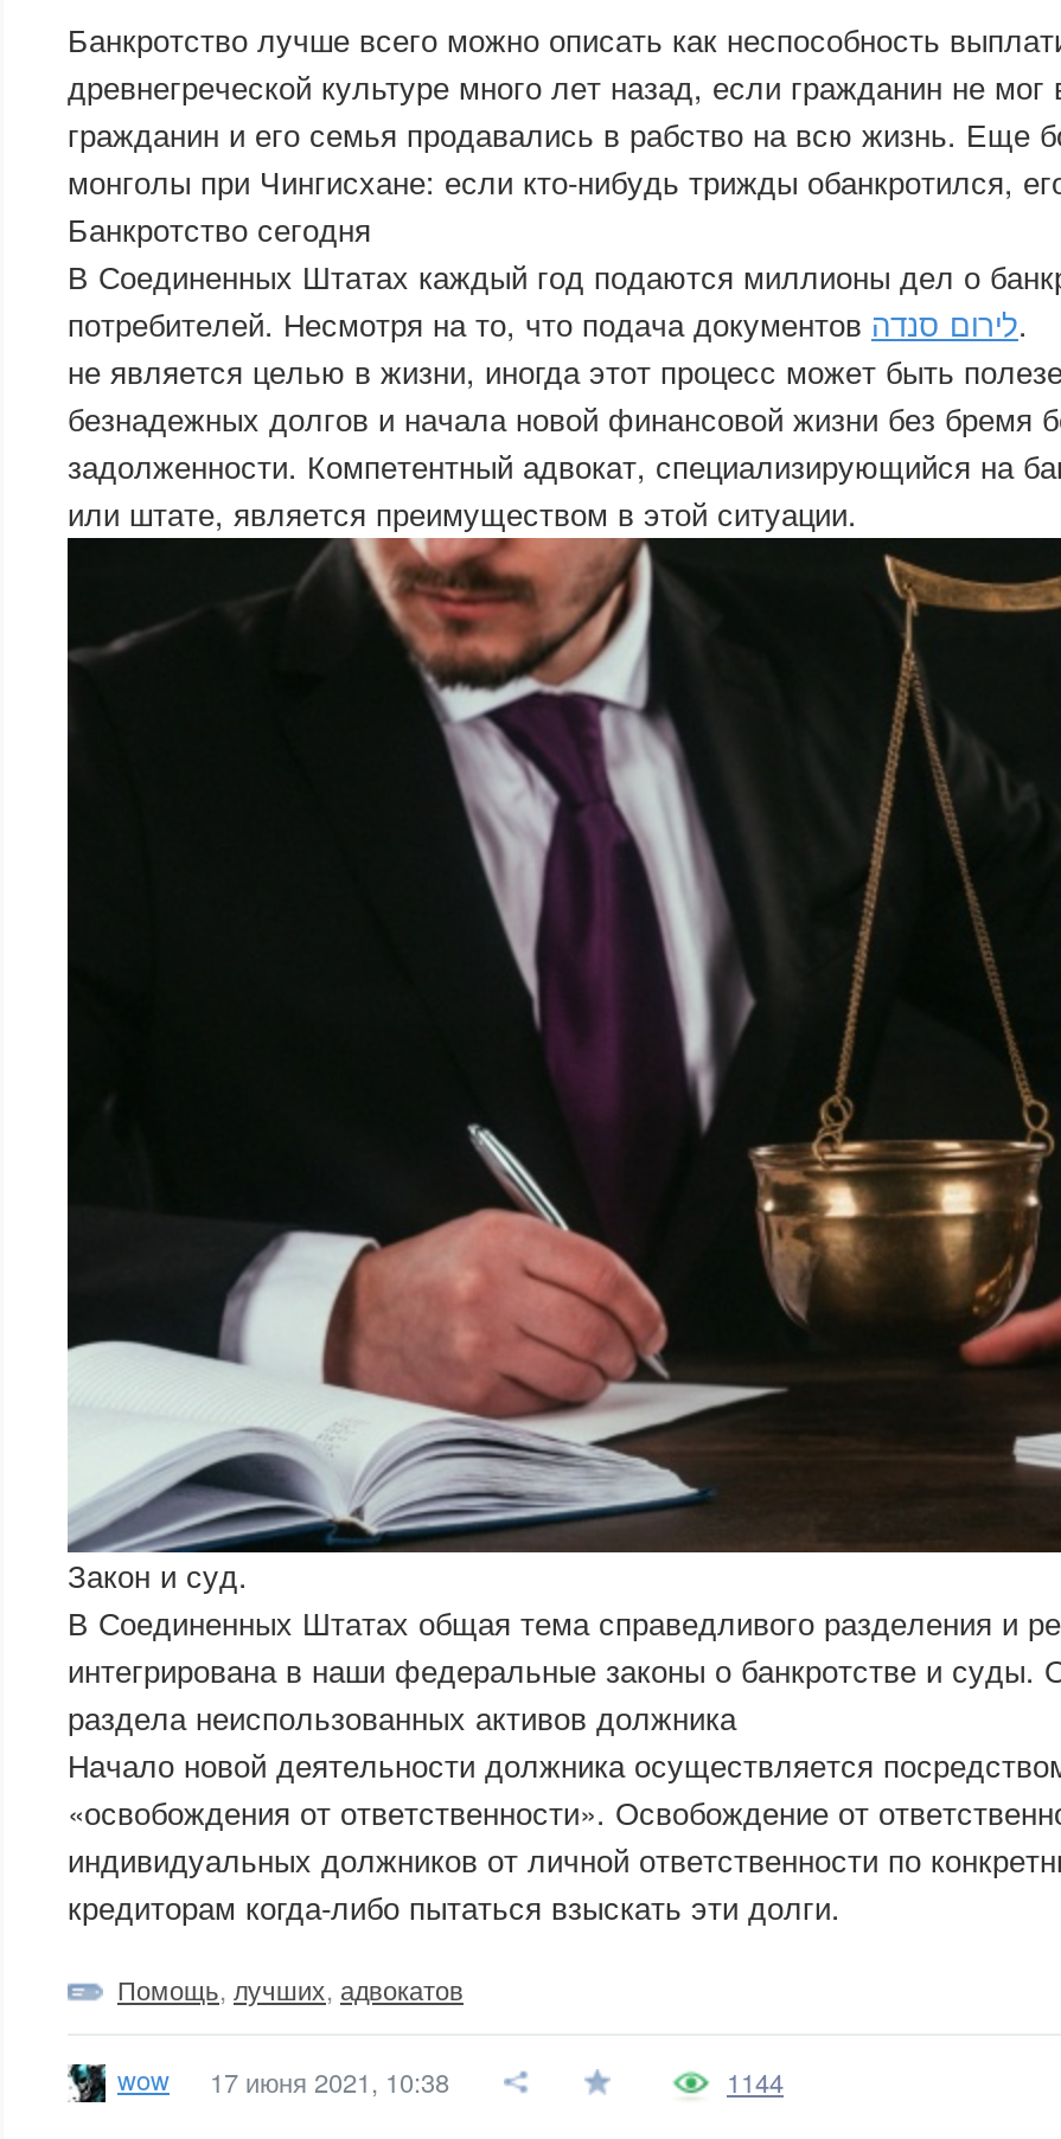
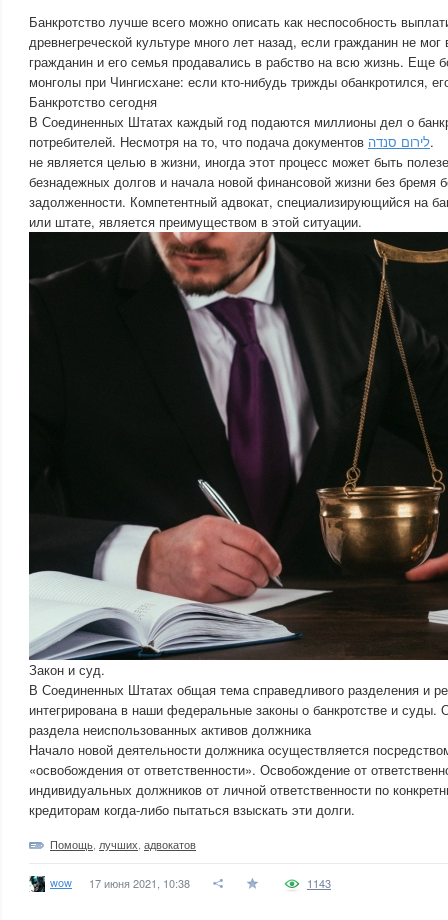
- 1144
+ 1143
